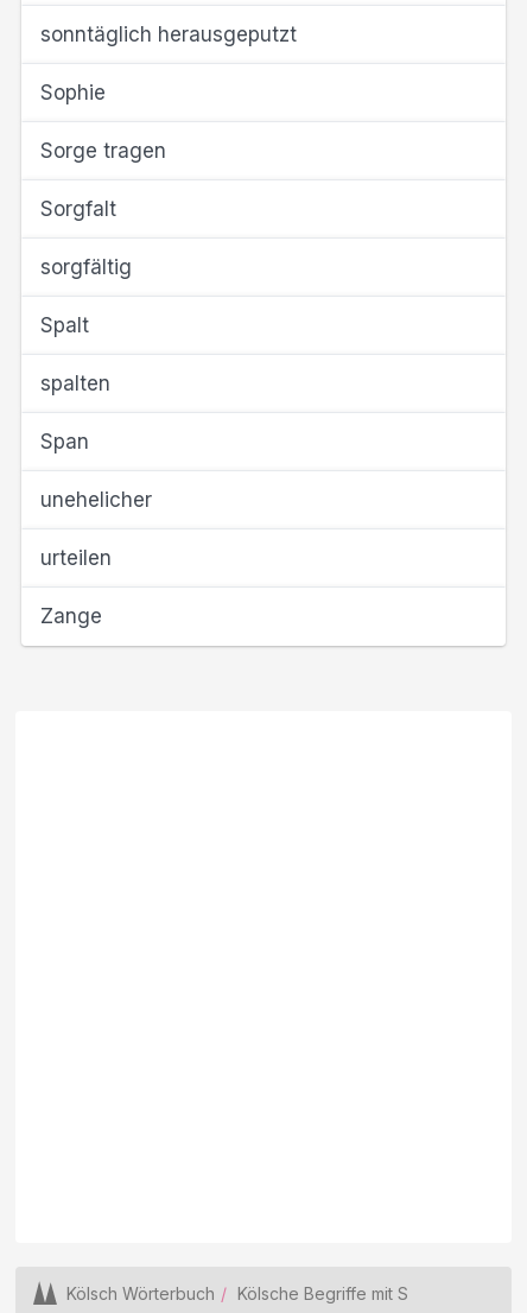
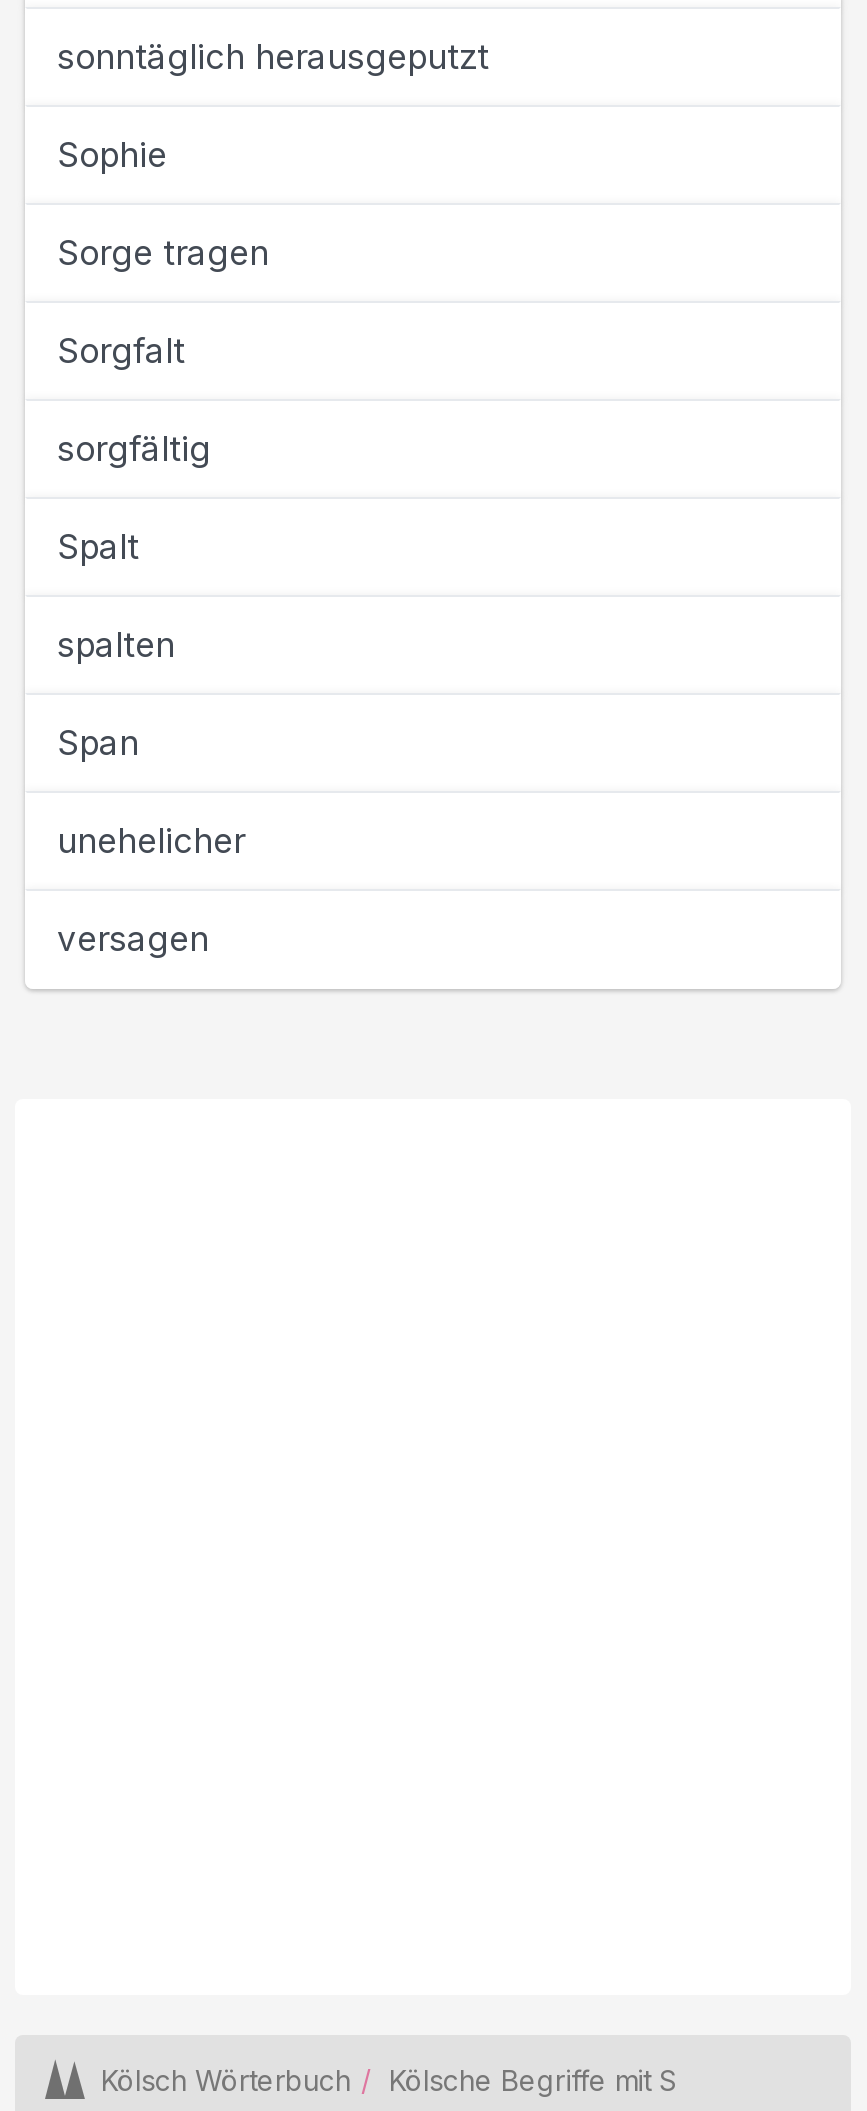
- urteilen
- Zange
+ versagen
